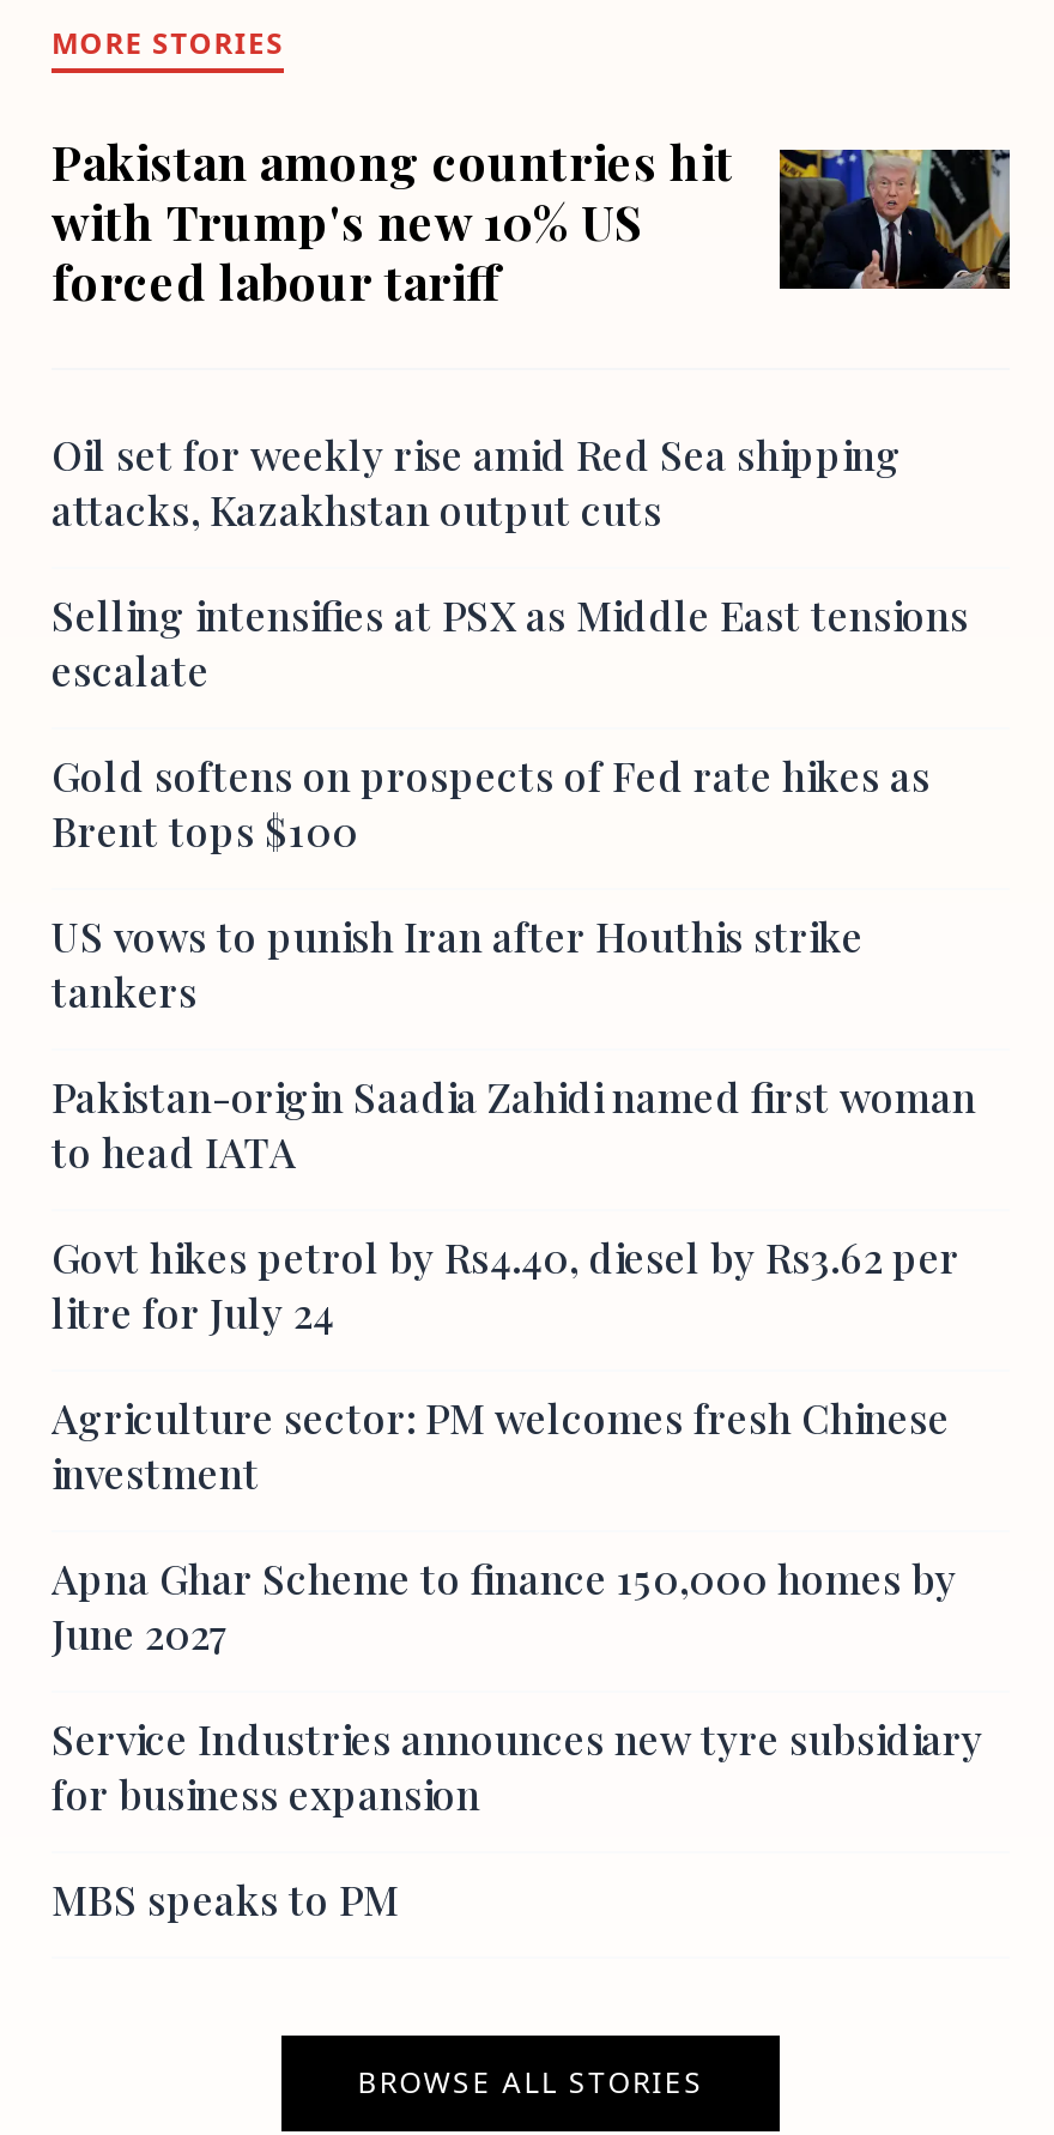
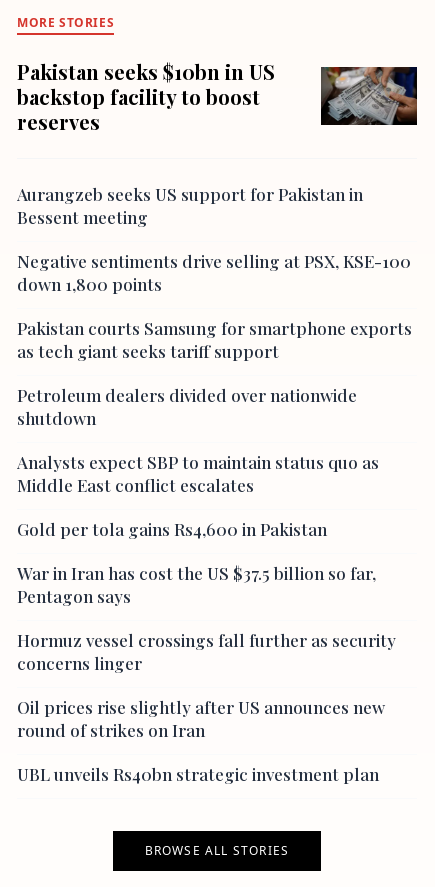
- Pakistan among countries hit
- with Trump's new 10% US
- forced labour tariff
+ Pakistan seeks $10bn in US
+ backstop facility to boost
+ reserves

- [image]
+ [image]

- Oil set for weekly rise amid Red Sea shipping
- attacks, Kazakhstan output cuts
+ Aurangzeb seeks US support for Pakistan in
+ Bessent meeting

- Selling intensifies at PSX as Middle East tensions
- escalate
+ Negative sentiments drive selling at PSX, KSE-100
+ down 1,800 points

- Gold softens on prospects of Fed rate hikes as
- Brent tops $100
+ Pakistan courts Samsung for smartphone exports
+ as tech giant seeks tariff support

- US vows to punish Iran after Houthis strike
- tankers
+ Petroleum dealers divided over nationwide
+ shutdown

- Pakistan-origin Saadia Zahidi named first woman
- to head IATA
+ Analysts expect SBP to maintain status quo as
+ Middle East conflict escalates

- Govt hikes petrol by Rs4.40, diesel by Rs3.62 per
- litre for July 24
+ Gold per tola gains Rs4,600 in Pakistan

- Agriculture sector: PM welcomes fresh Chinese
- investment
+ War in Iran has cost the US $37.5 billion so far,
+ Pentagon says

- Apna Ghar Scheme to finance 150,000 homes by
- June 2027
+ Hormuz vessel crossings fall further as security
+ concerns linger

- Service Industries announces new tyre subsidiary
- for business expansion
+ Oil prices rise slightly after US announces new
+ round of strikes on Iran

- MBS speaks to PM
+ UBL unveils Rs40bn strategic investment plan
